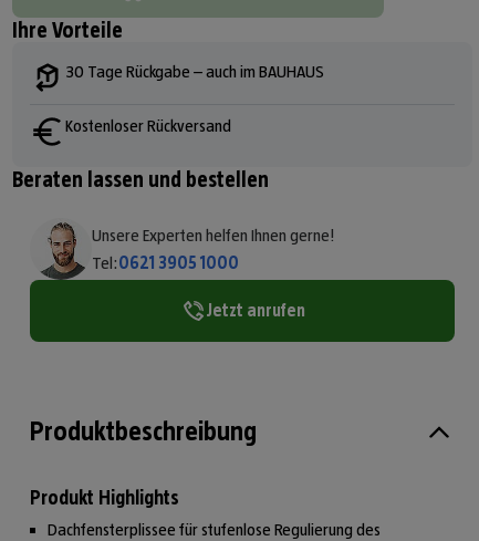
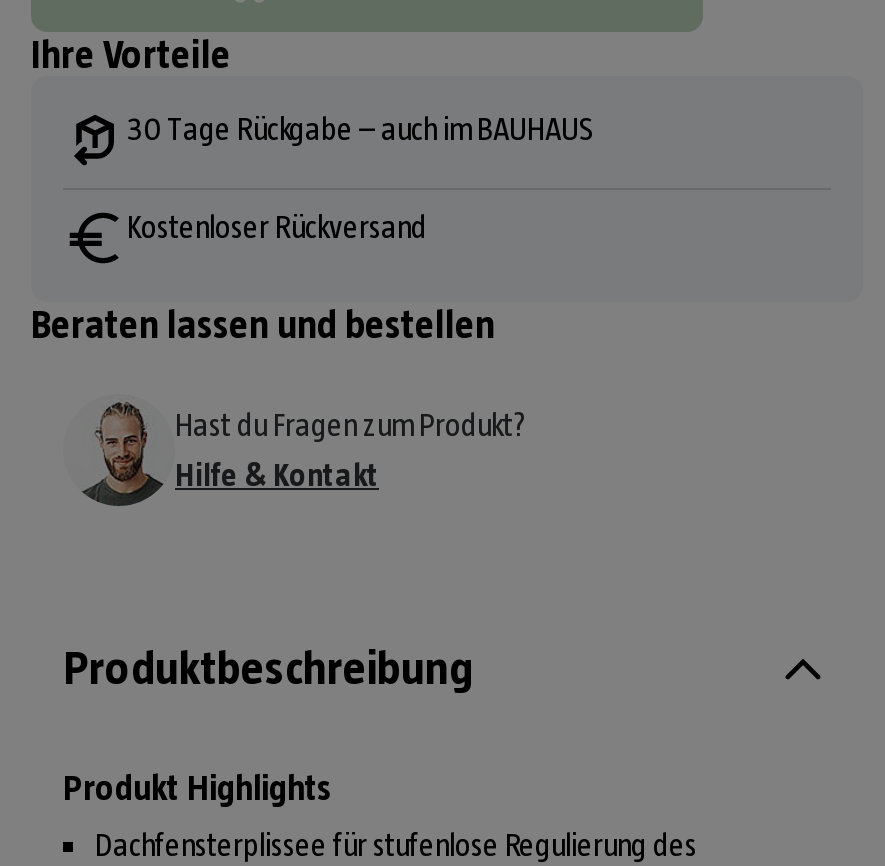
- Unsere Experten helfen Ihnen gerne!
- Tel: 0621 3905 1000
- Jetzt anrufen
+ Hast du Fragen zum Produkt?
+ Hilfe & Kontakt
